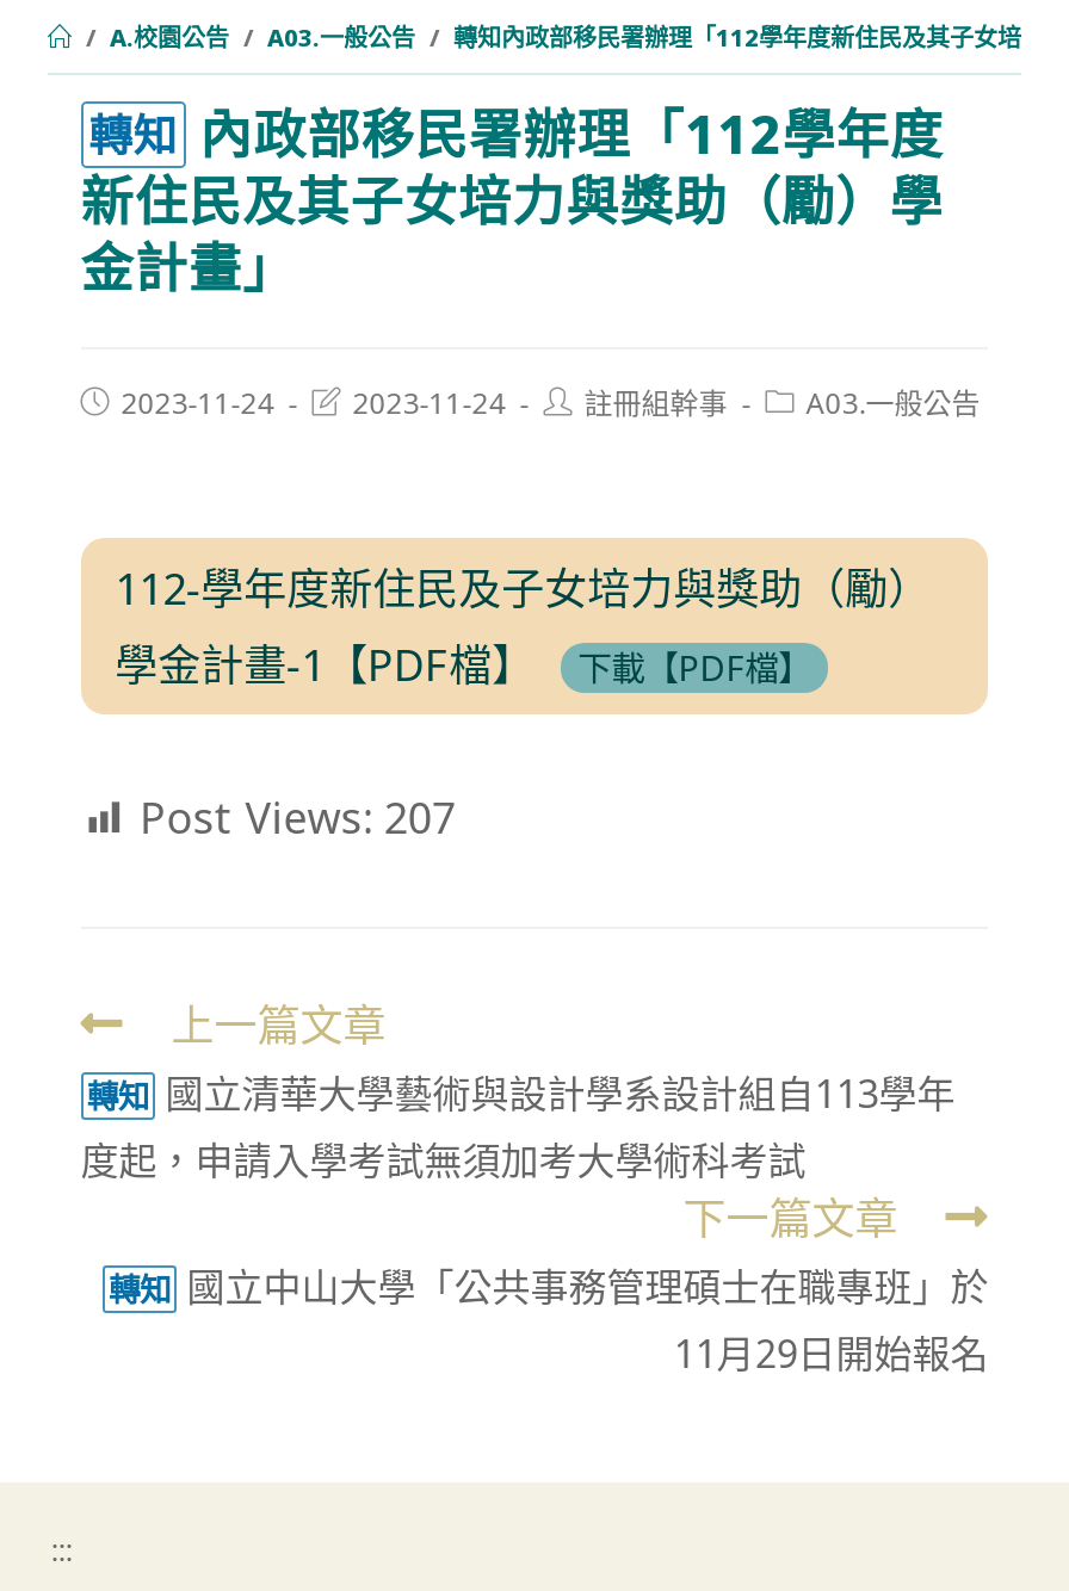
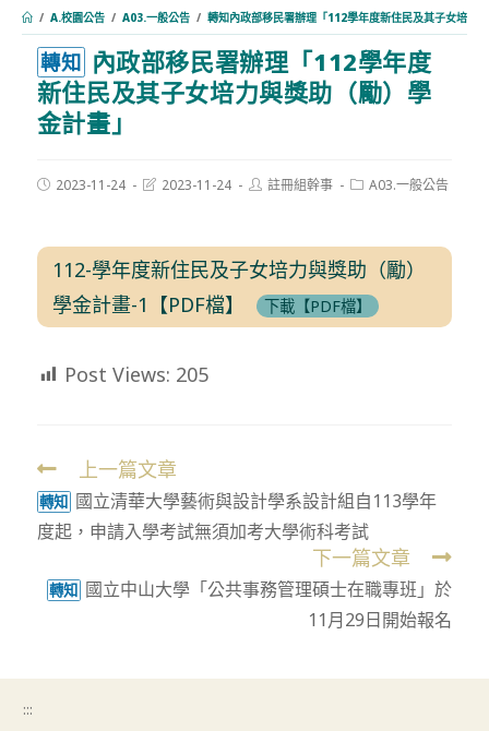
- Post Views: 207
+ Post Views: 205
